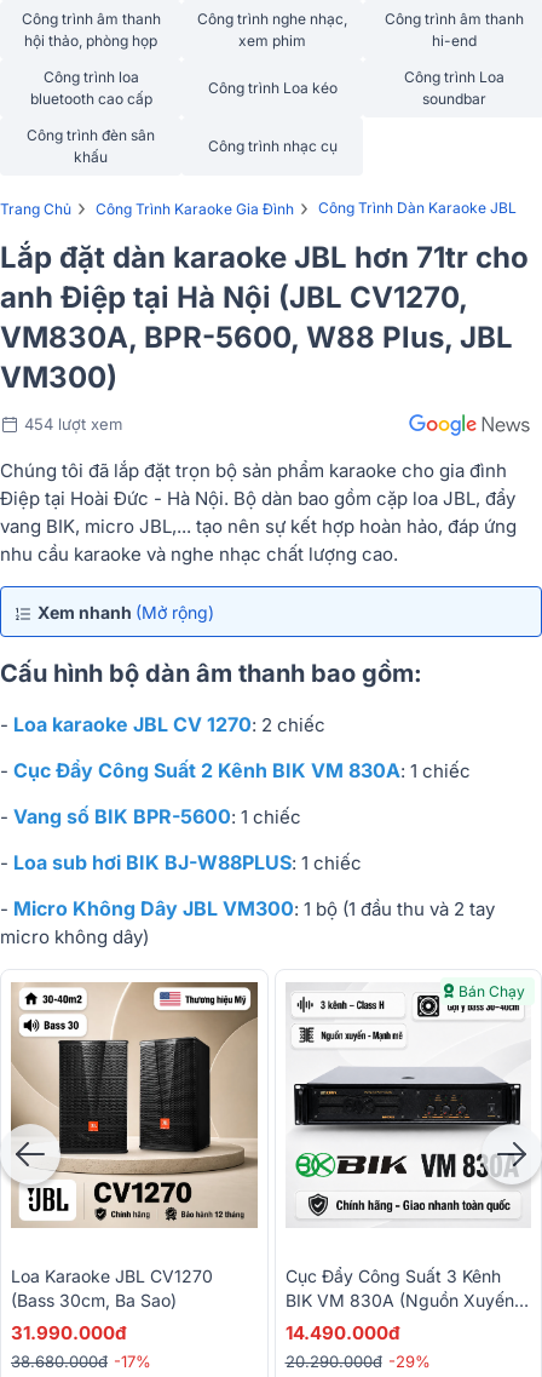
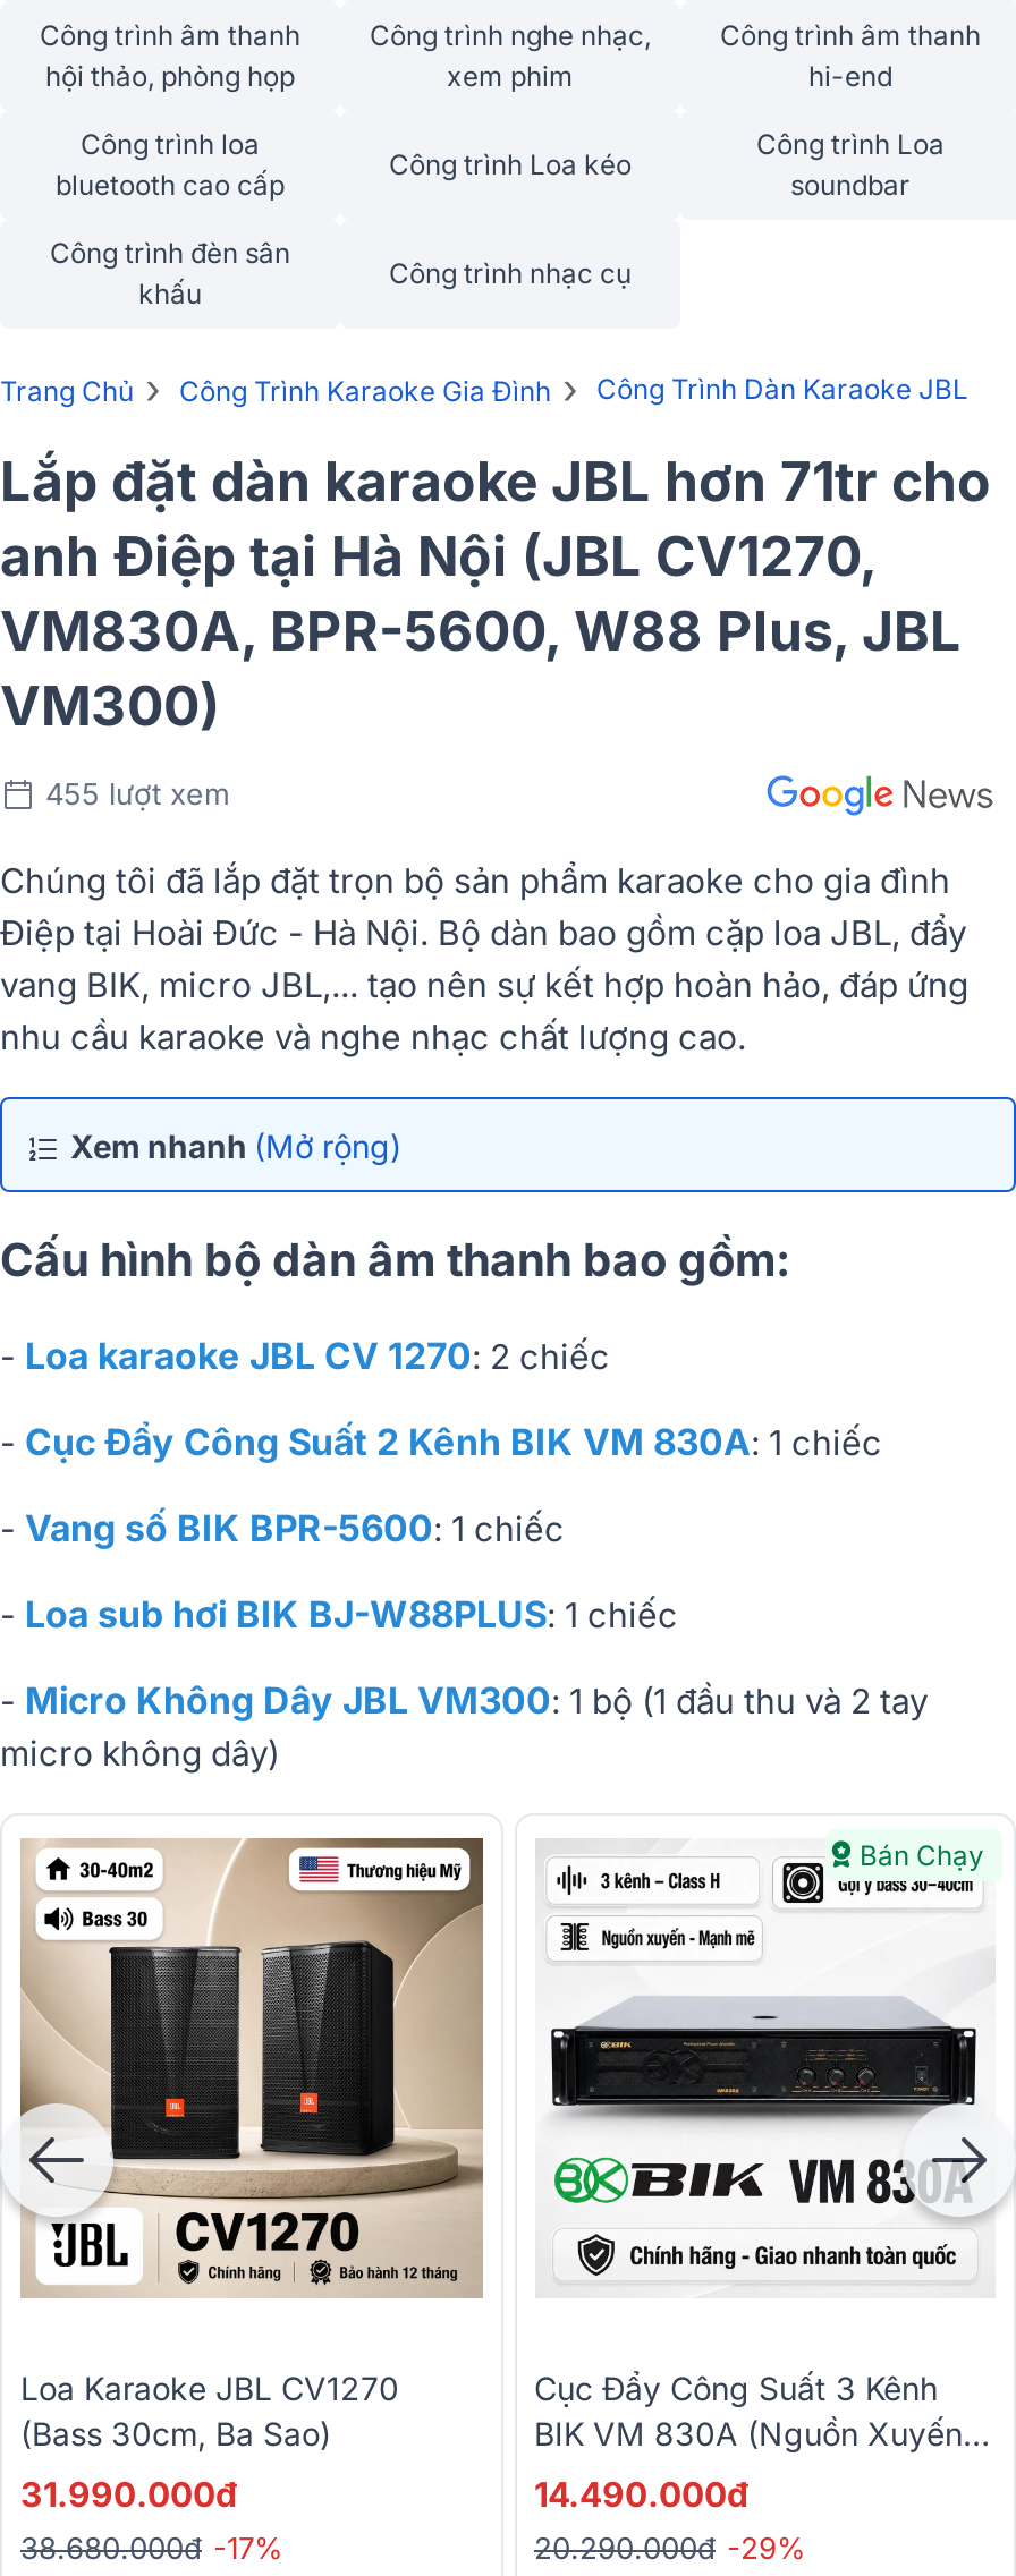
- 454 lượt xem
+ 455 lượt xem
